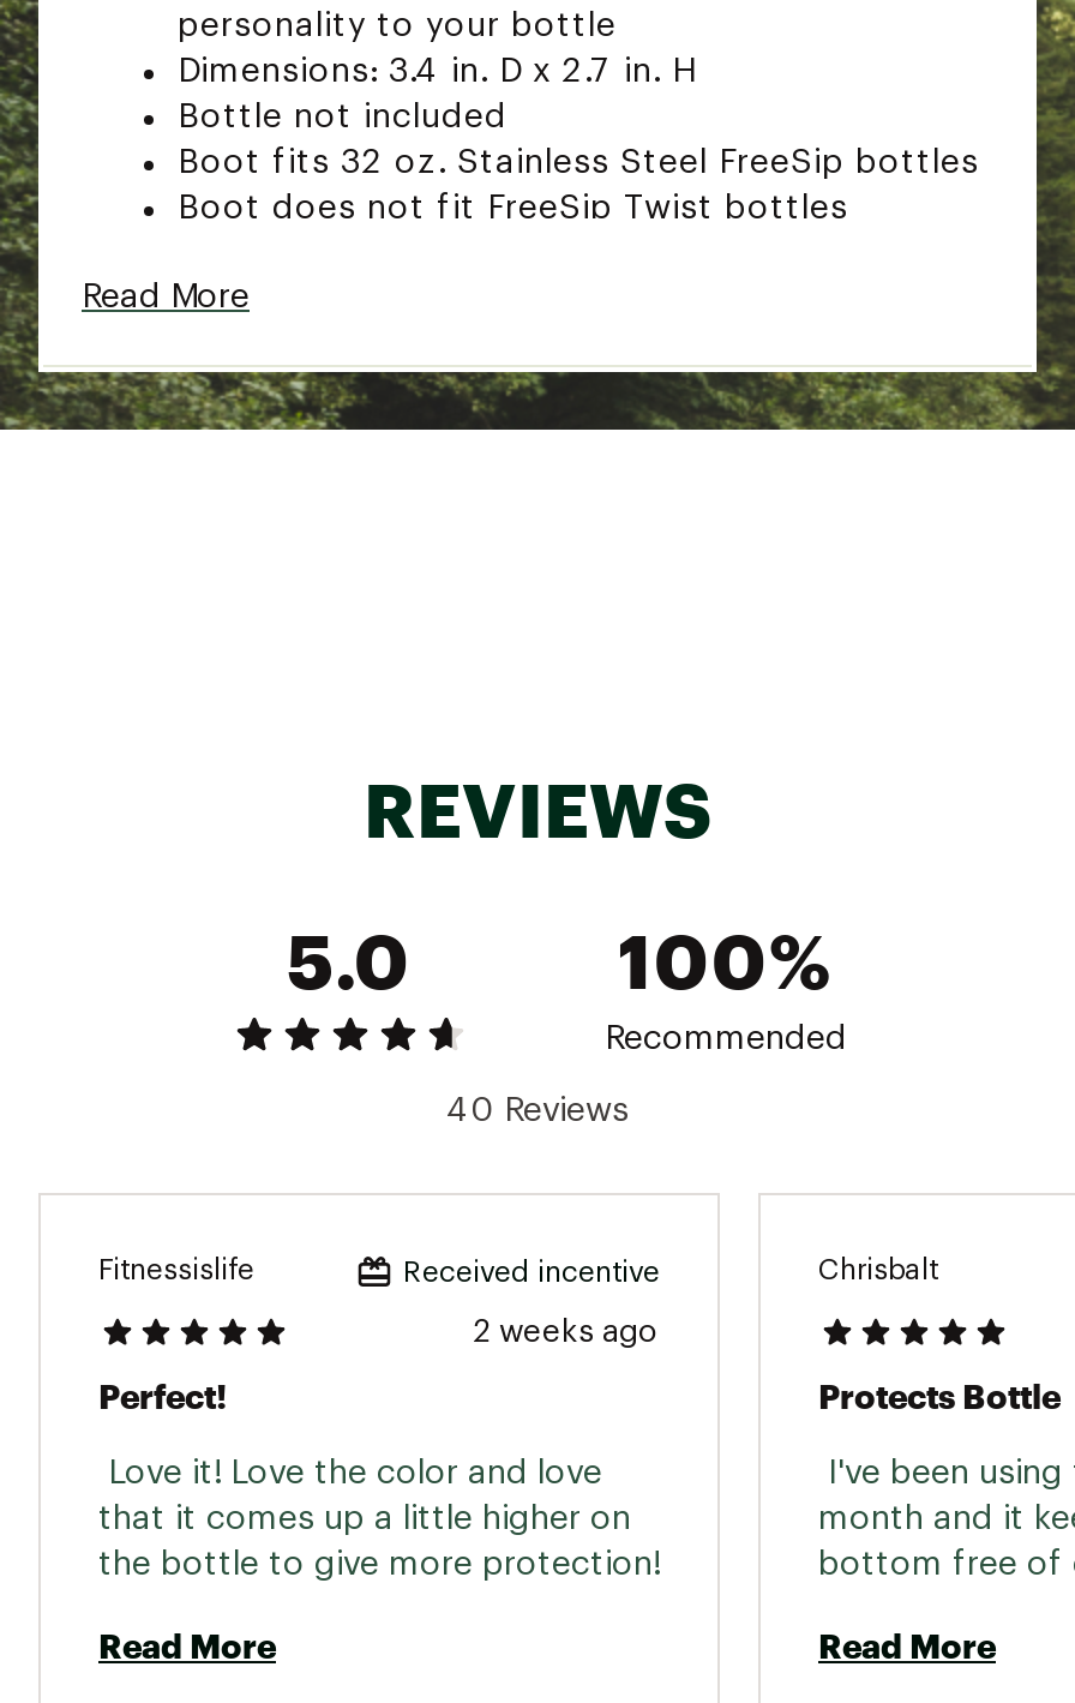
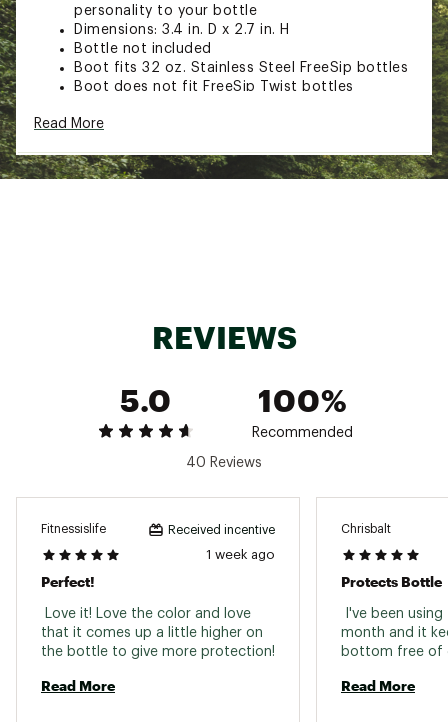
- 2 weeks ago
+ 1 week ago
